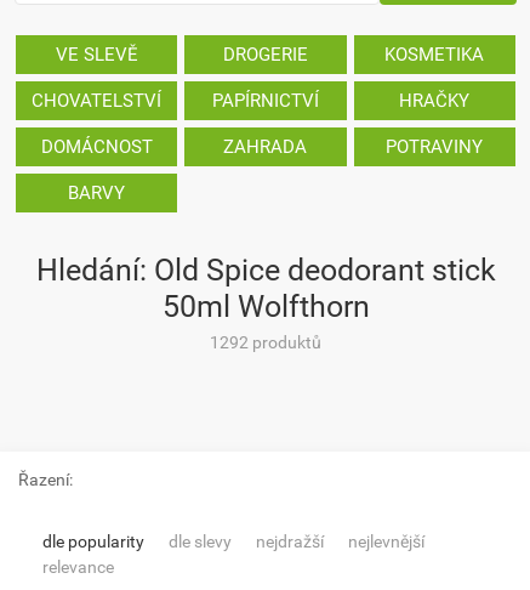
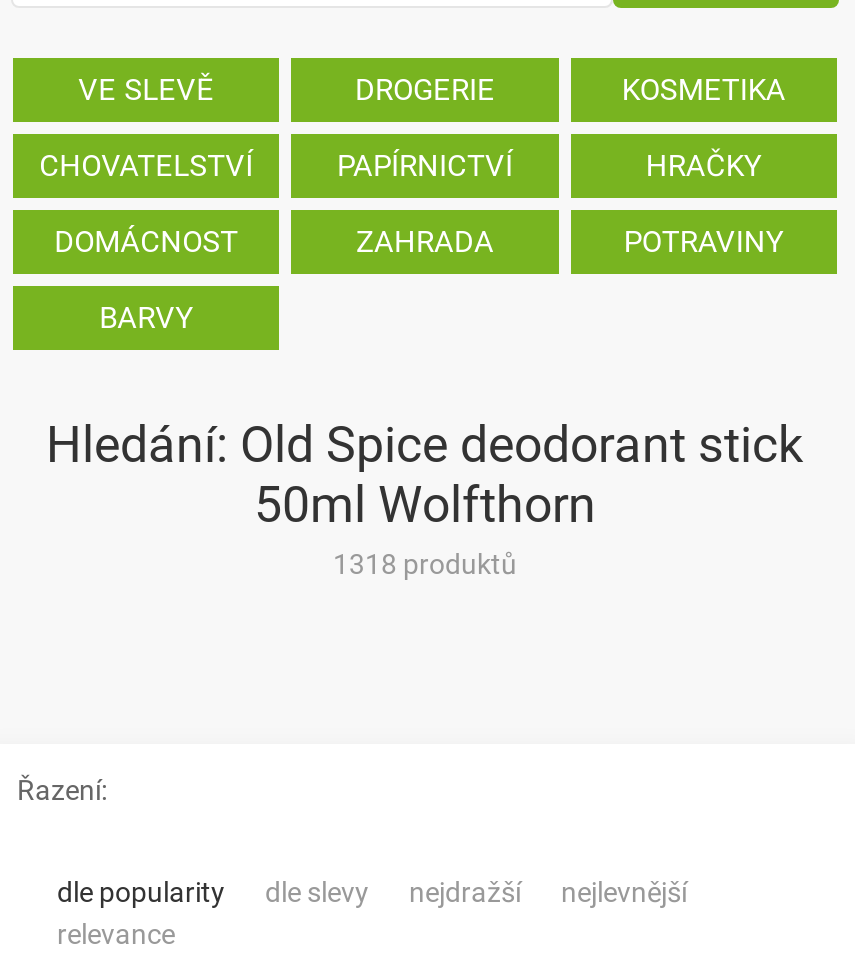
- 1292 produktů
+ 1318 produktů
